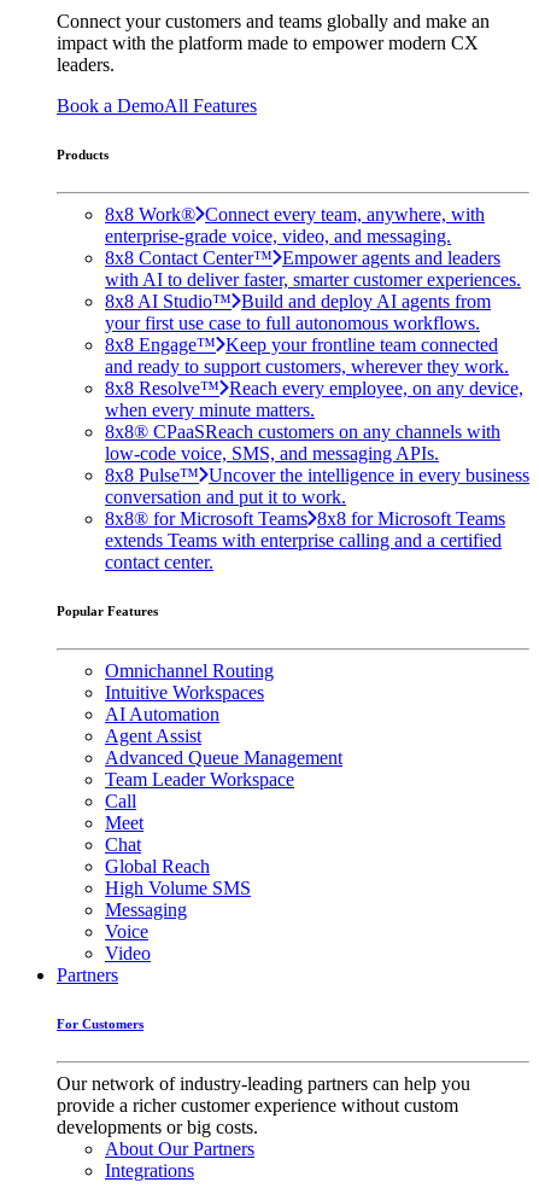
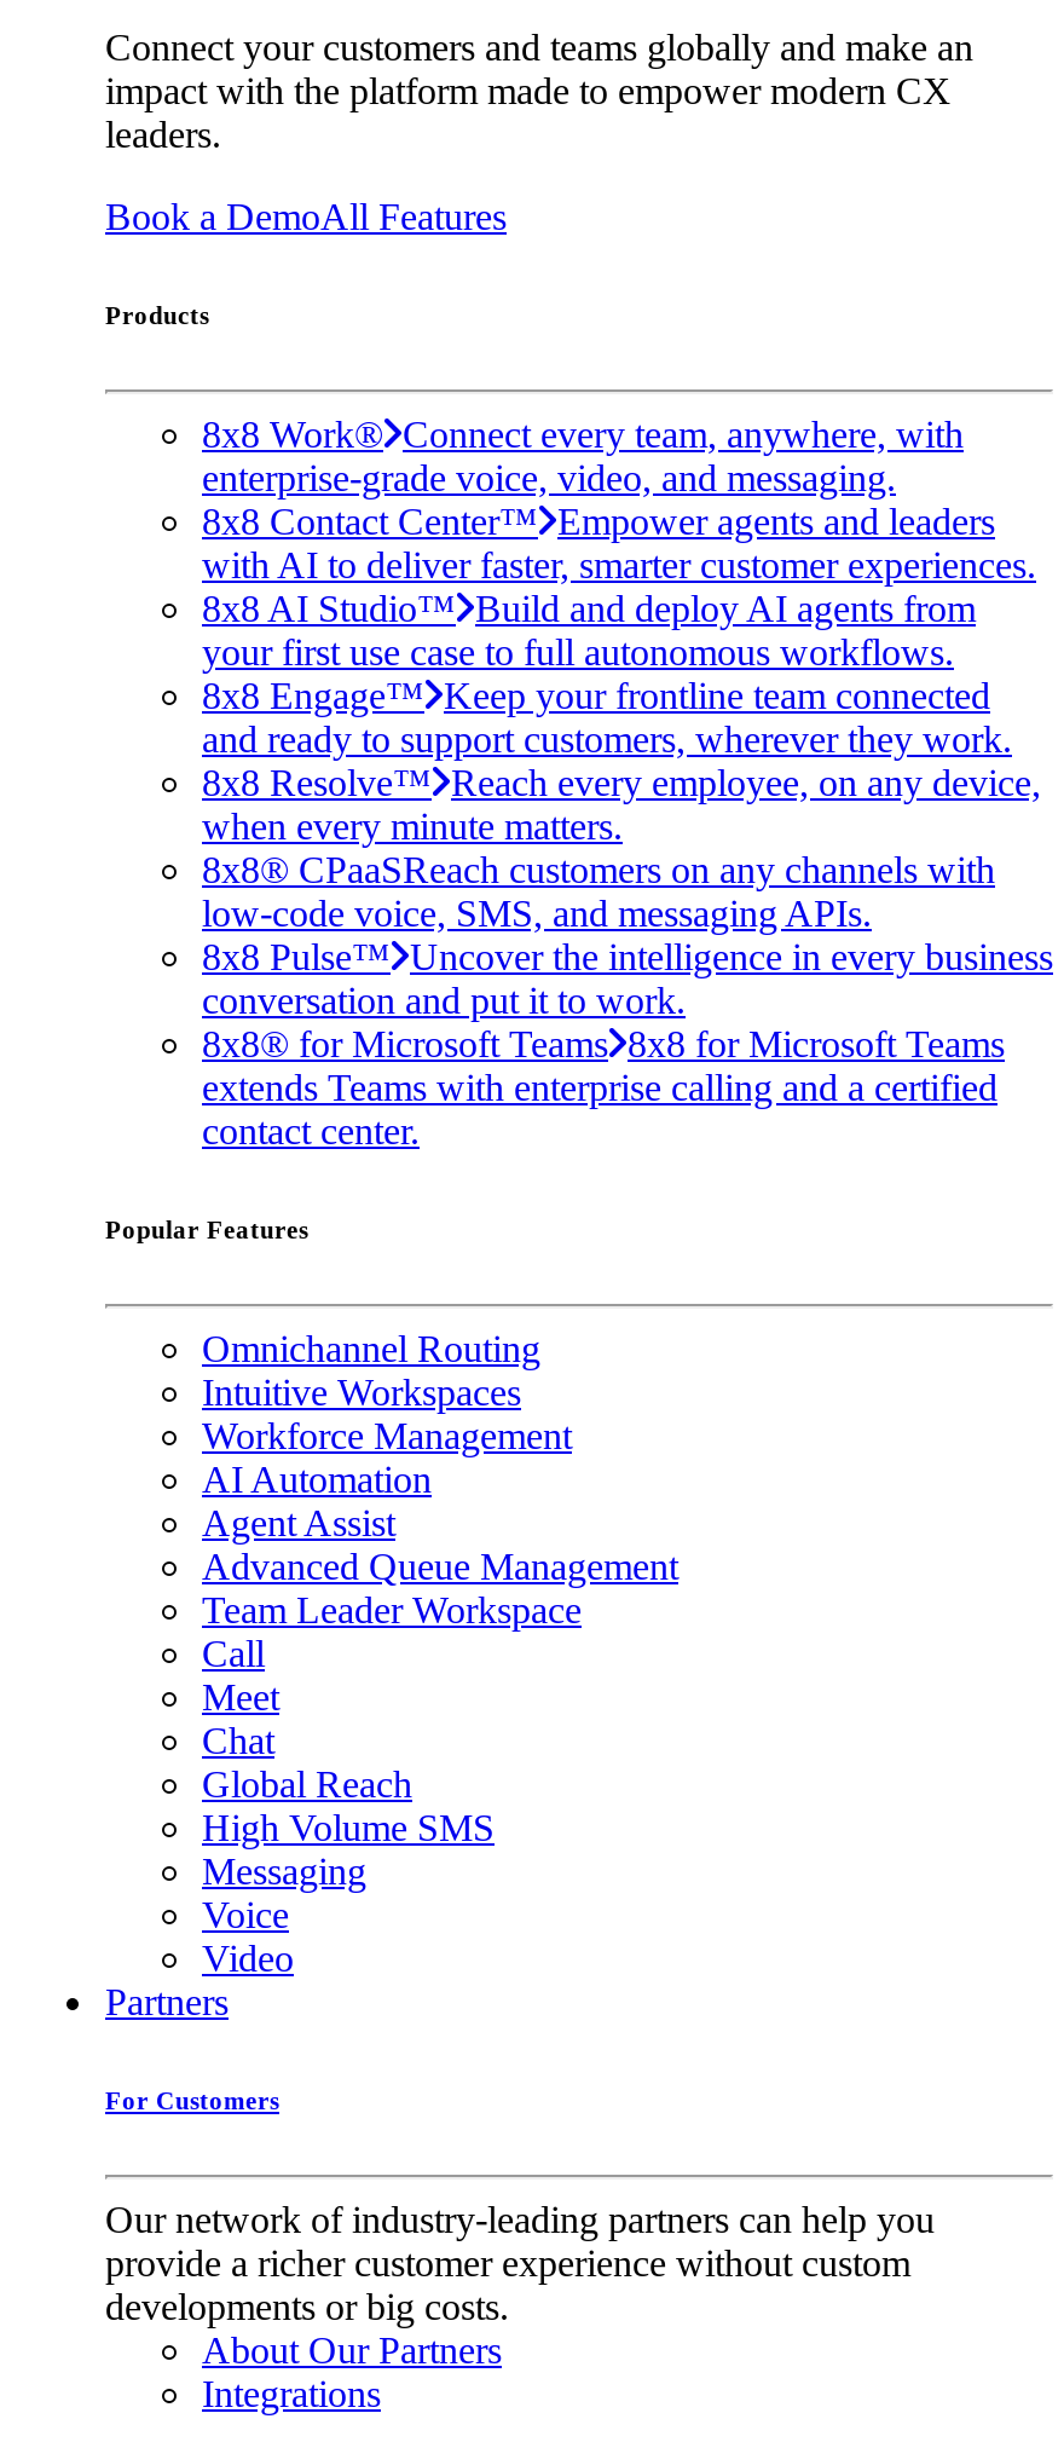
+ Workforce Management
